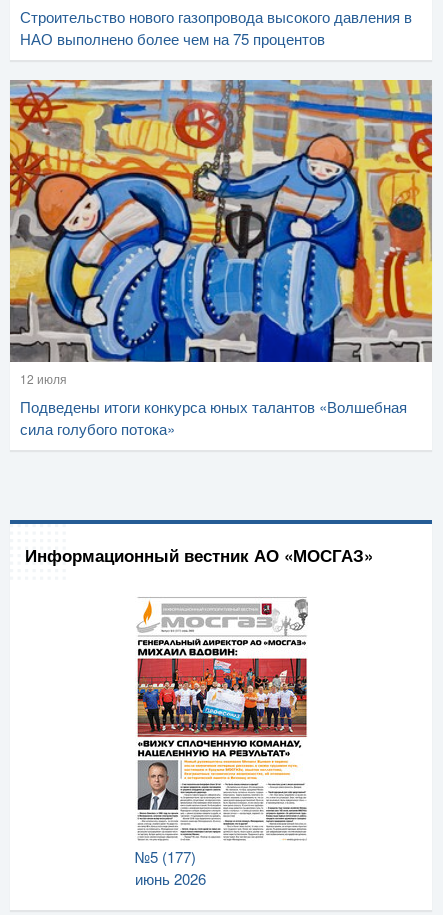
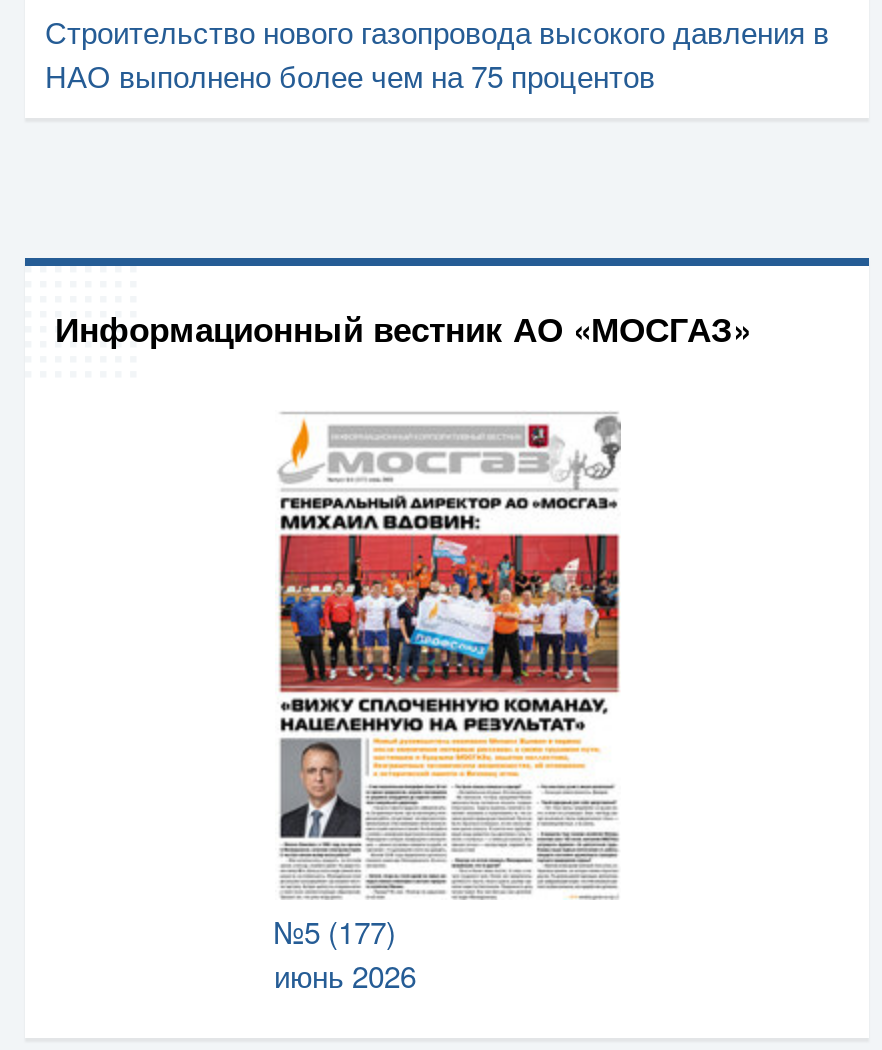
- [image]
- 12 июля
- Подведены итоги конкурса юных талантов «Волшебная
- сила голубого потока»
